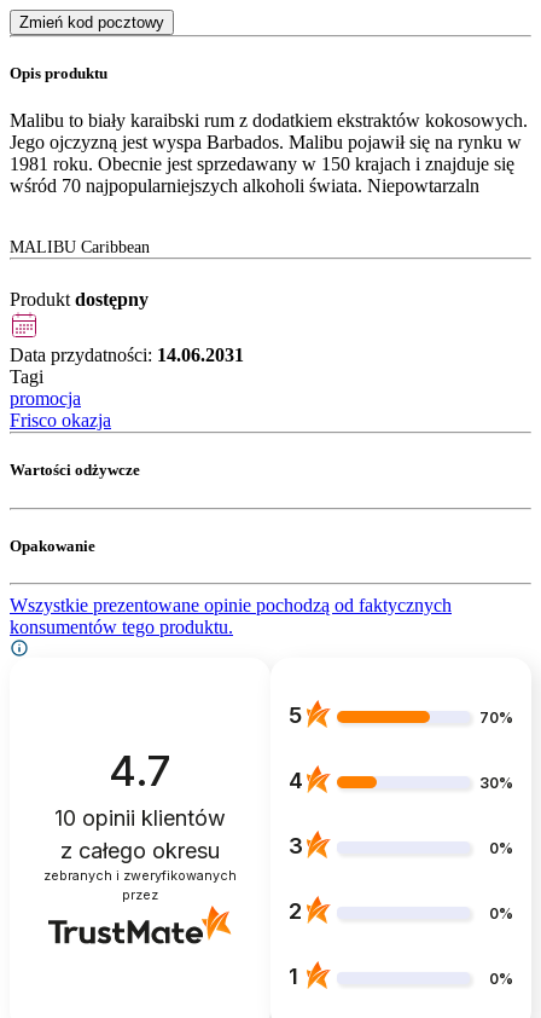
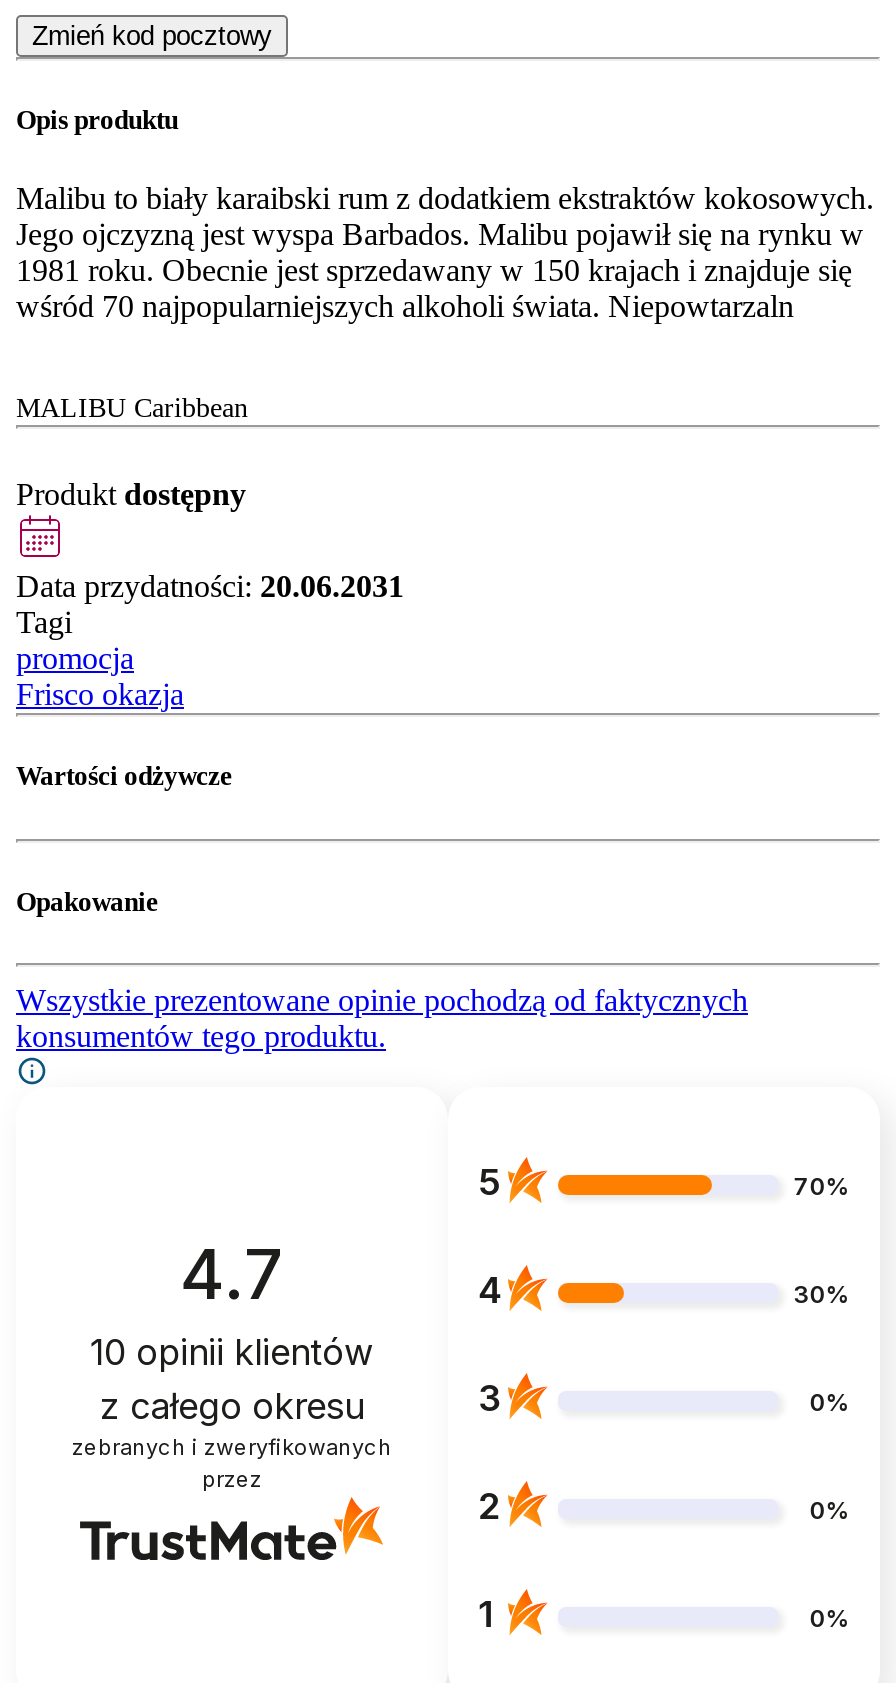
- Data przydatności: 14.06.2031
+ Data przydatności: 20.06.2031
